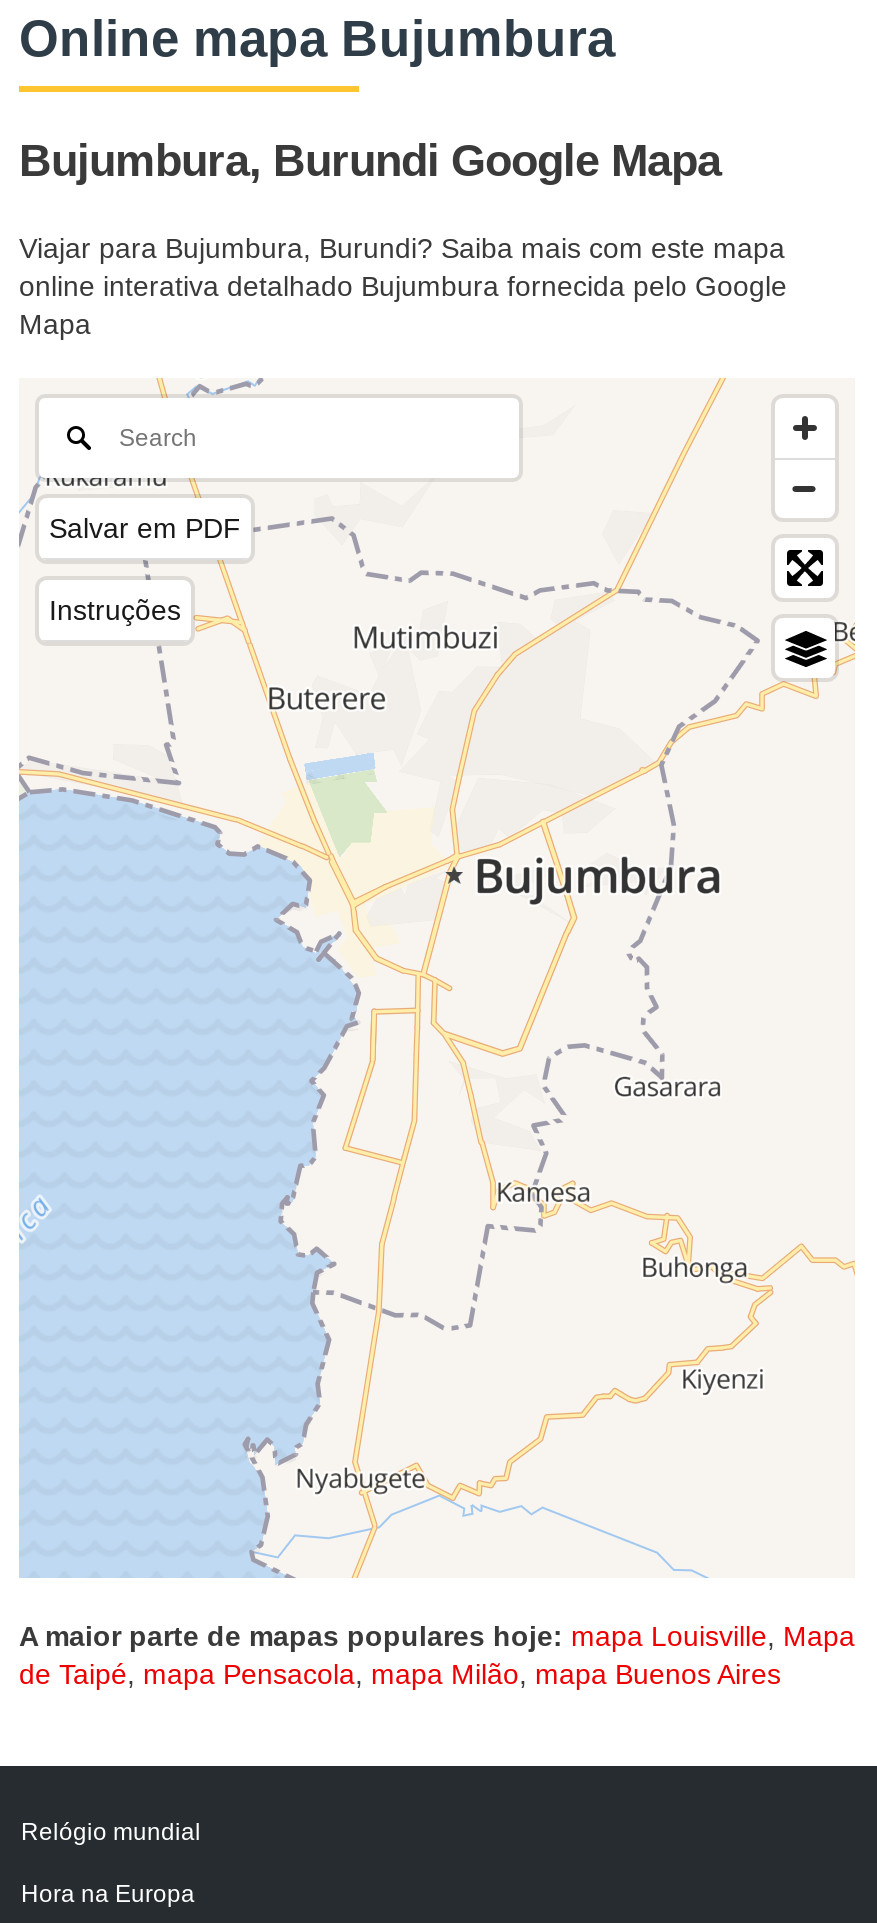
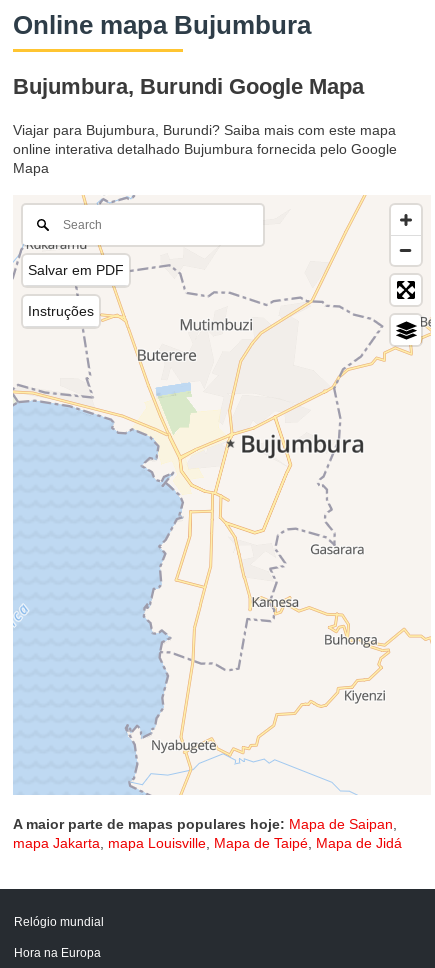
- A maior parte de mapas populares hoje: mapa Louisville, Mapa
- de Taipé, mapa Pensacola, mapa Milão, mapa Buenos Aires
+ A maior parte de mapas populares hoje: Mapa de Saipan,
+ mapa Jakarta, mapa Louisville, Mapa de Taipé, Mapa de Jidá
